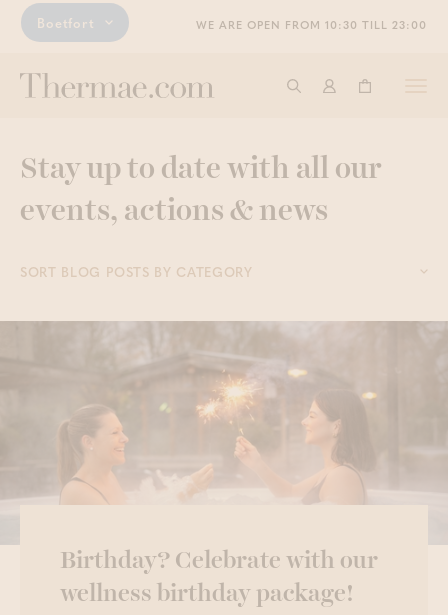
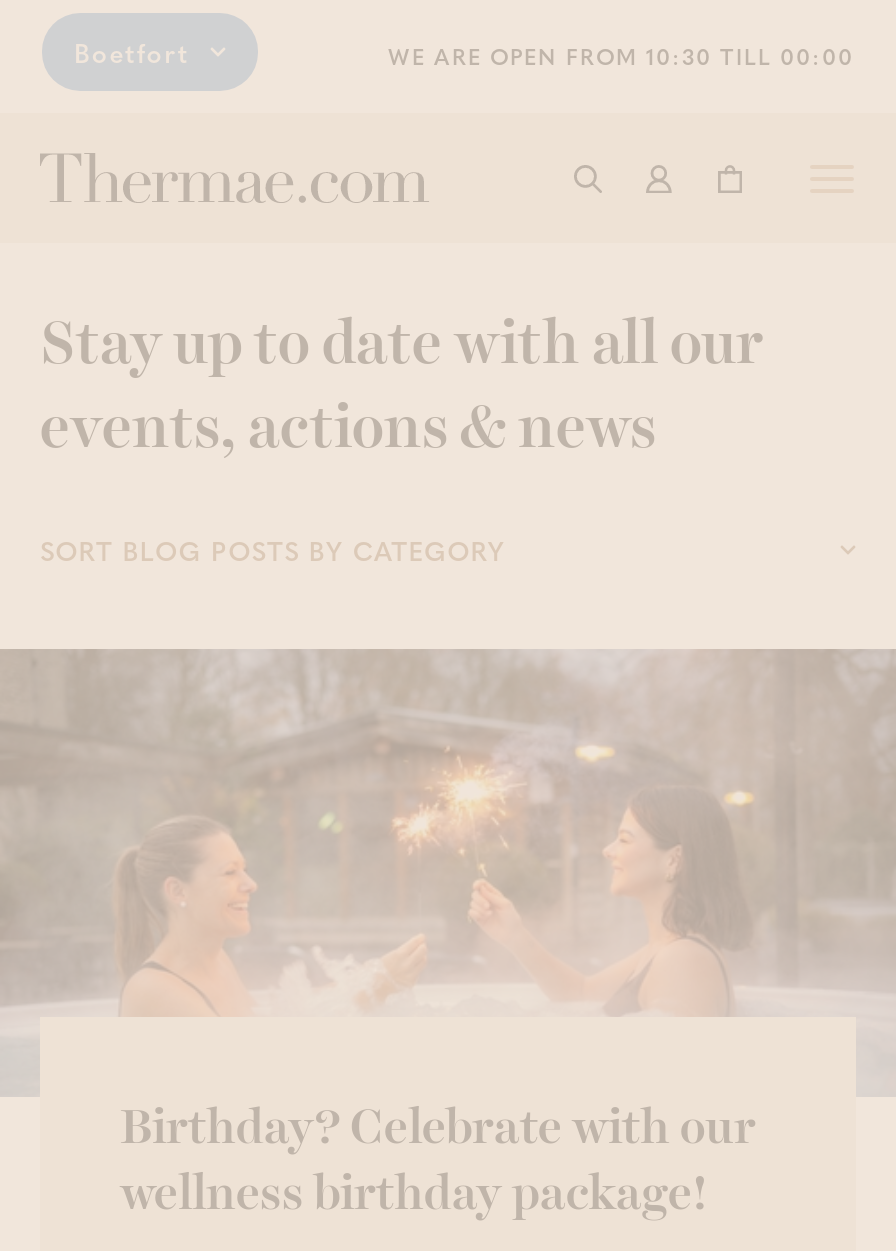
- WE ARE OPEN FROM 10:30 TILL 23:00
+ WE ARE OPEN FROM 10:30 TILL 00:00
